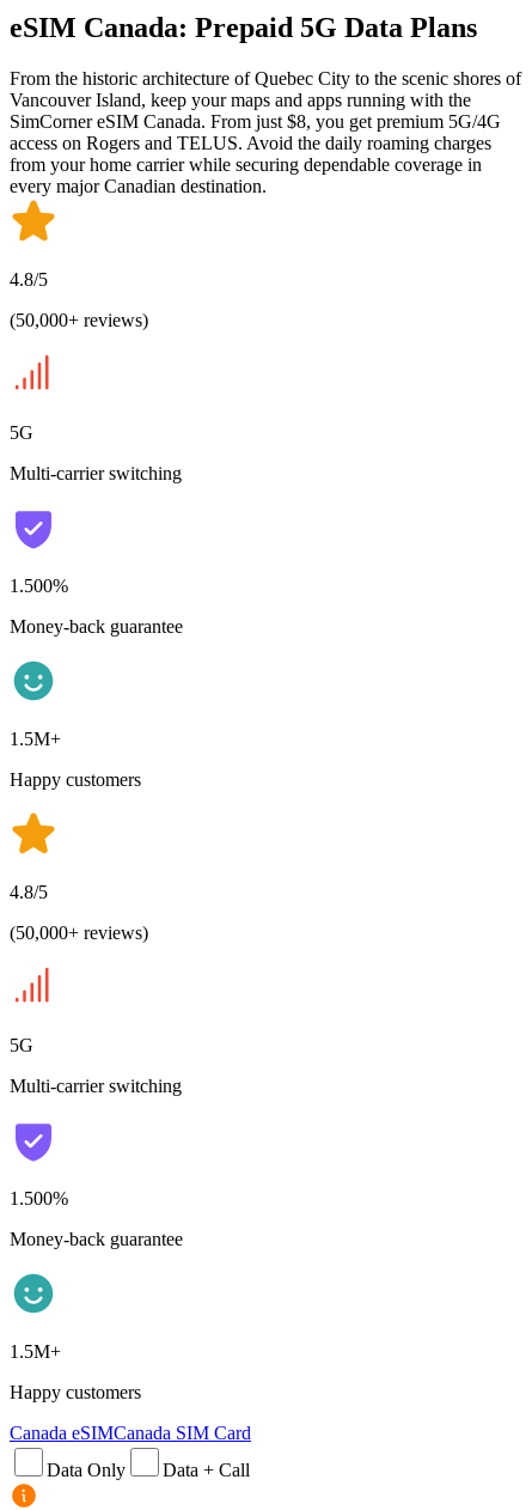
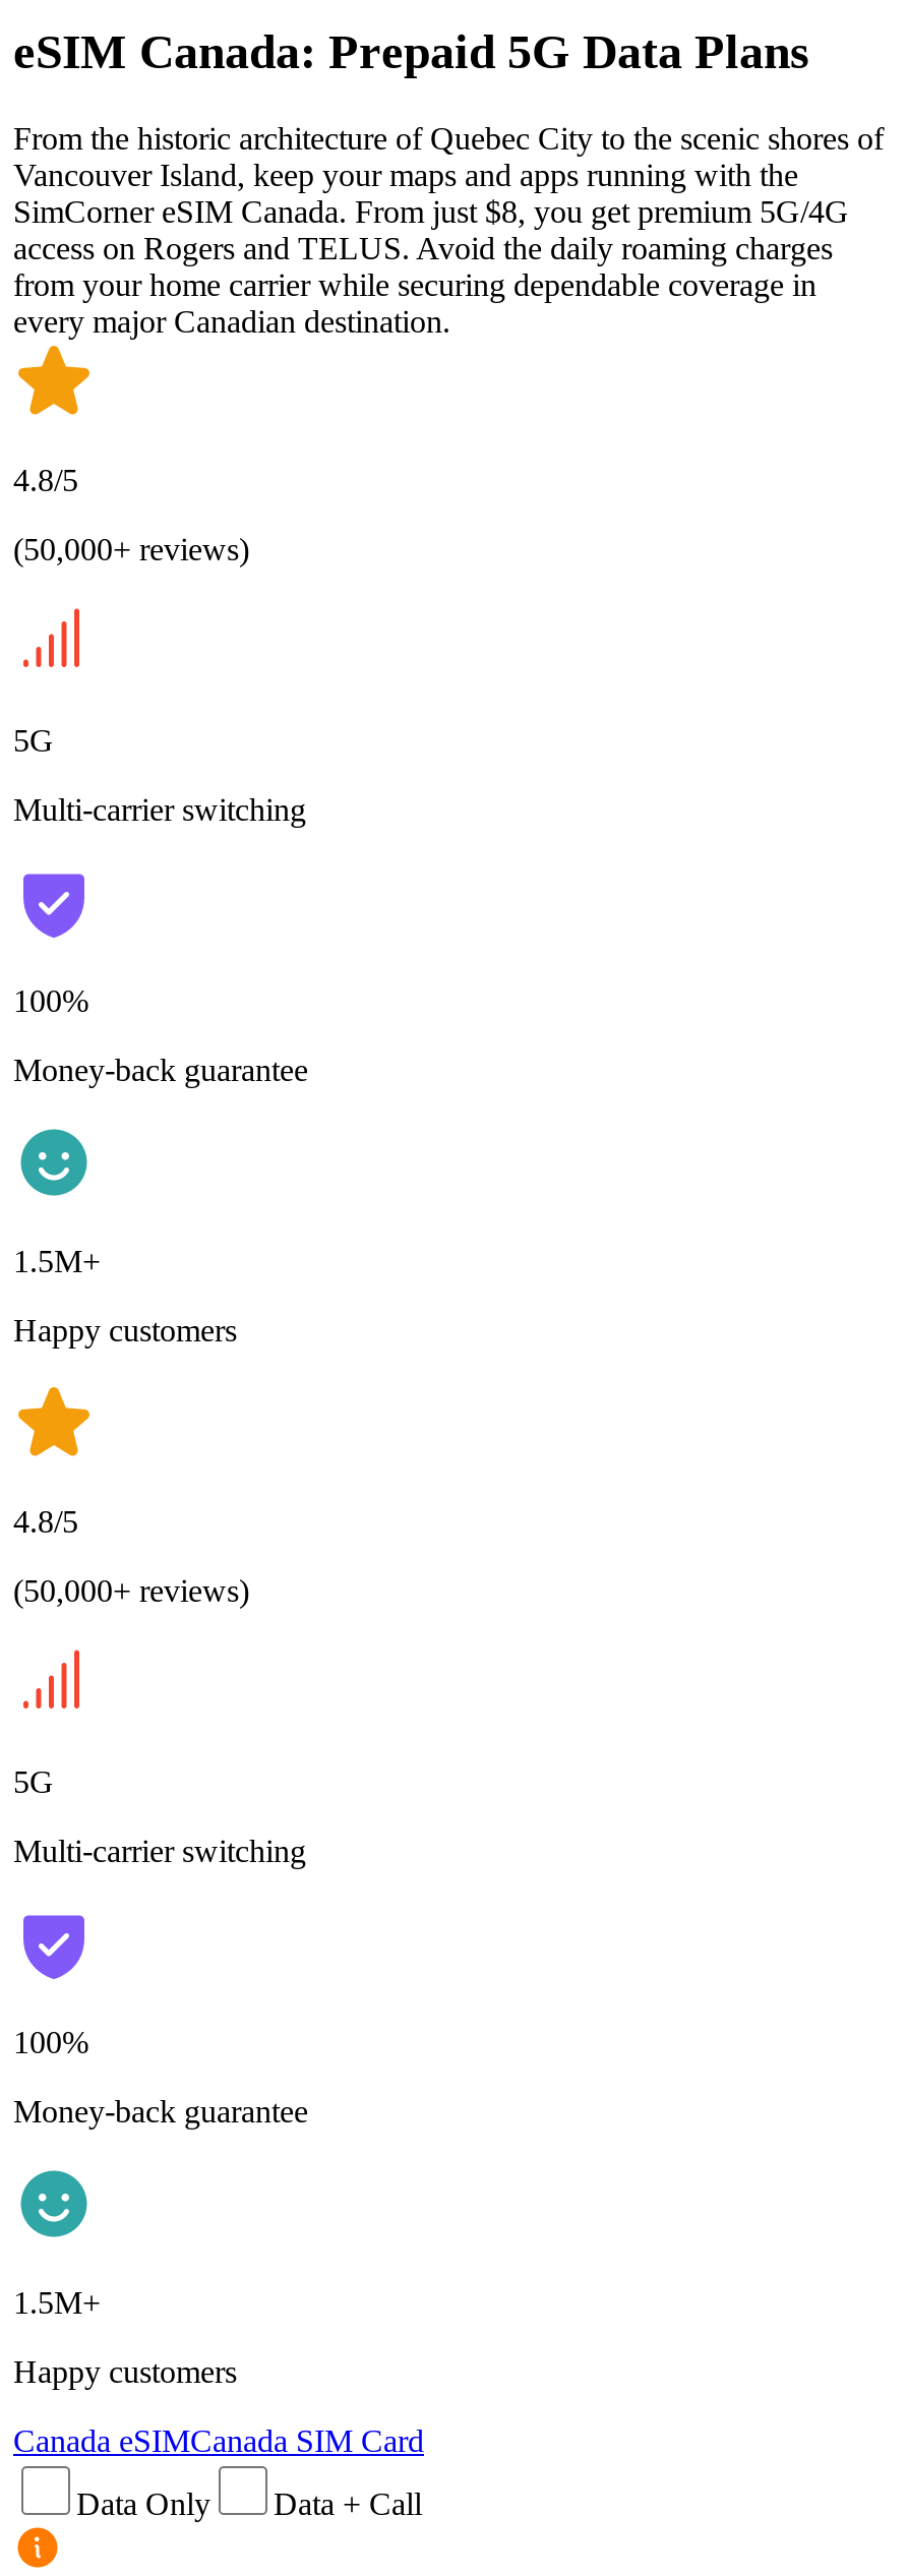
- 1.500%
+ 100%

- 1.500%
+ 100%
